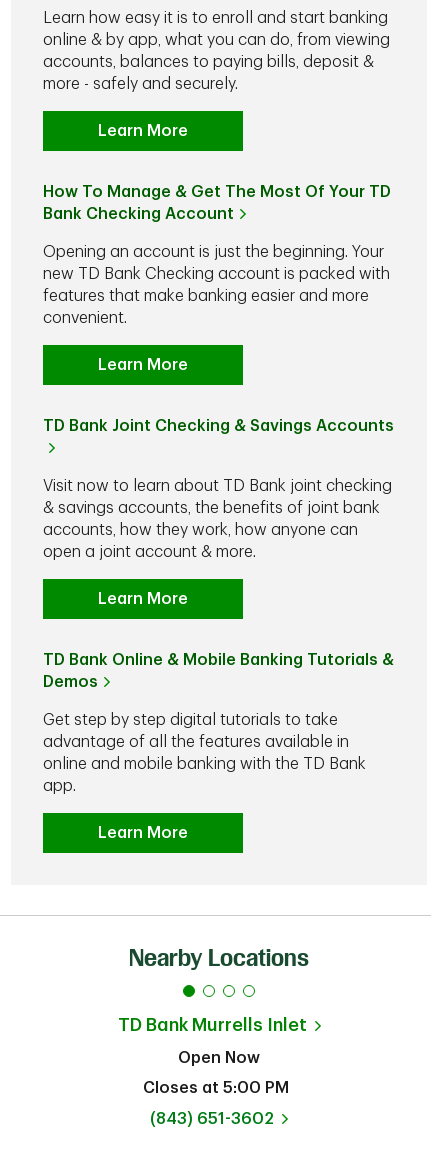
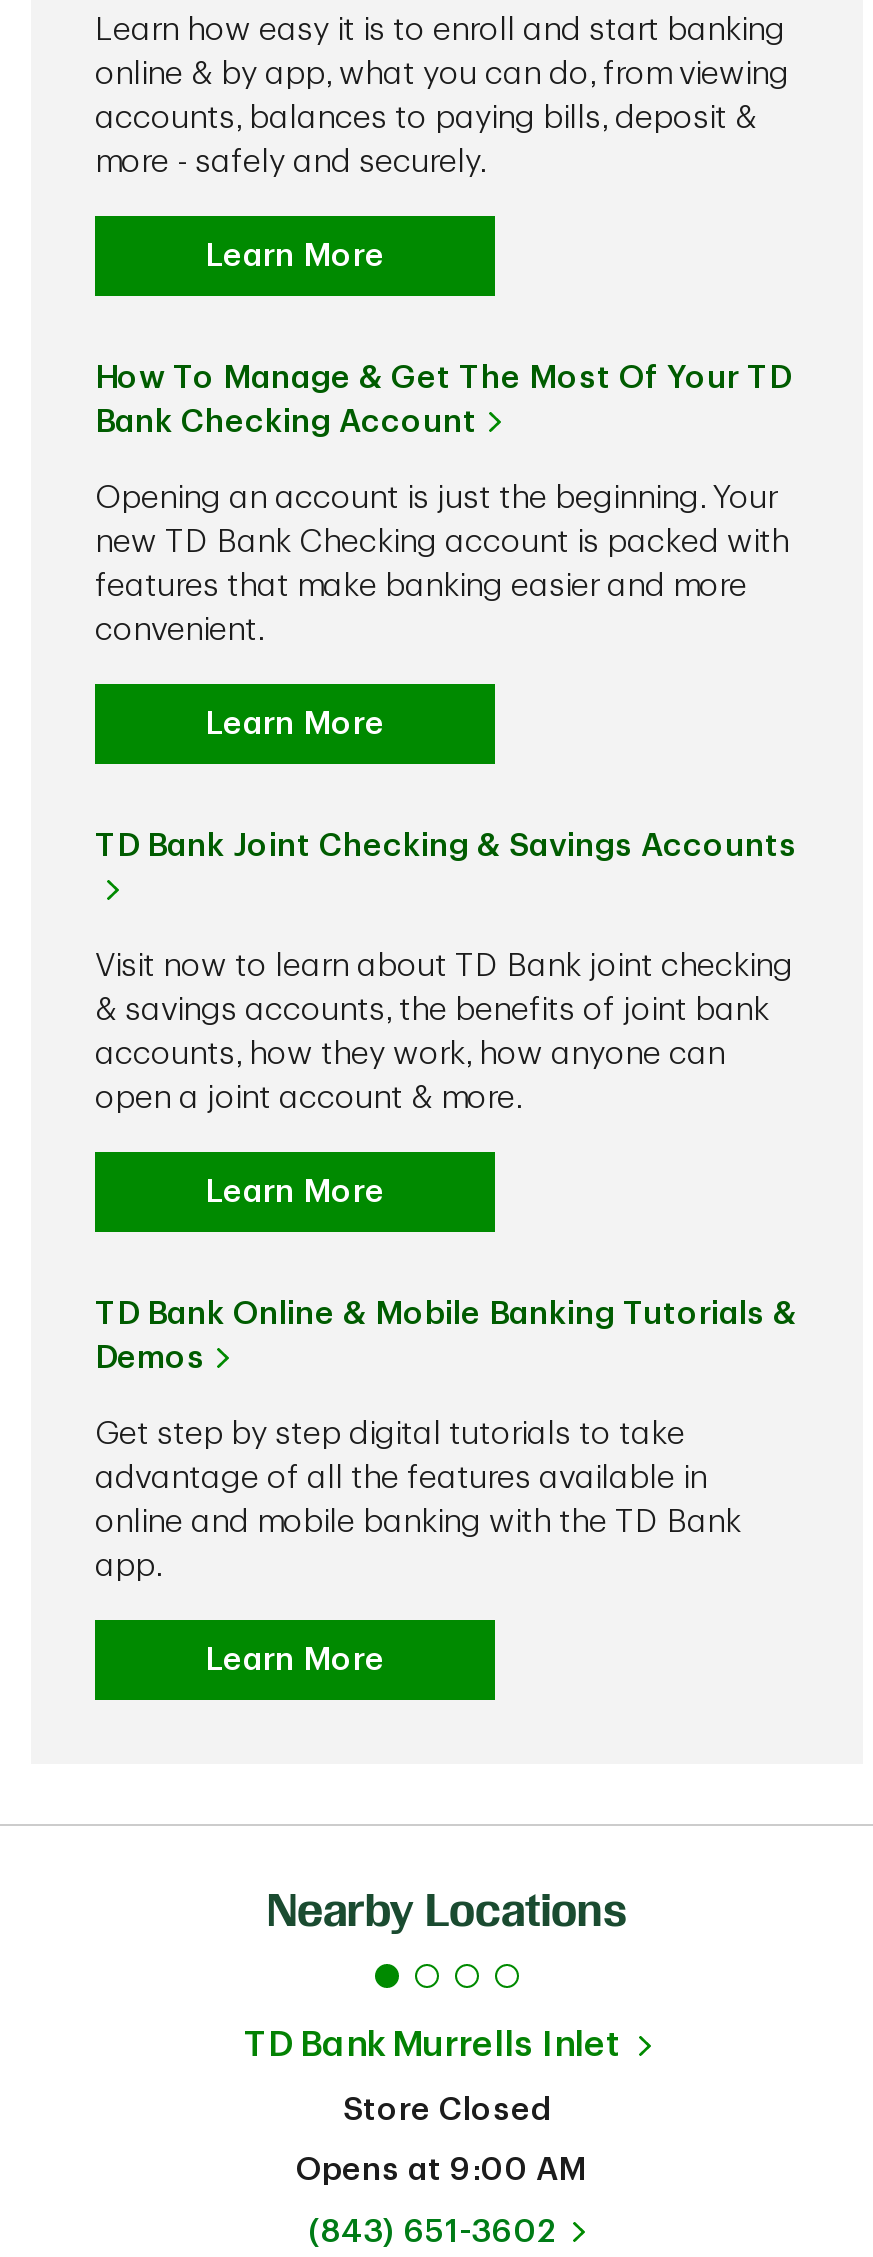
- Open Now
+ Store Closed

- Closes at 5:00 PM
+ Opens at 9:00 AM
